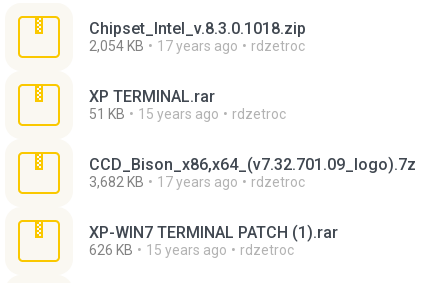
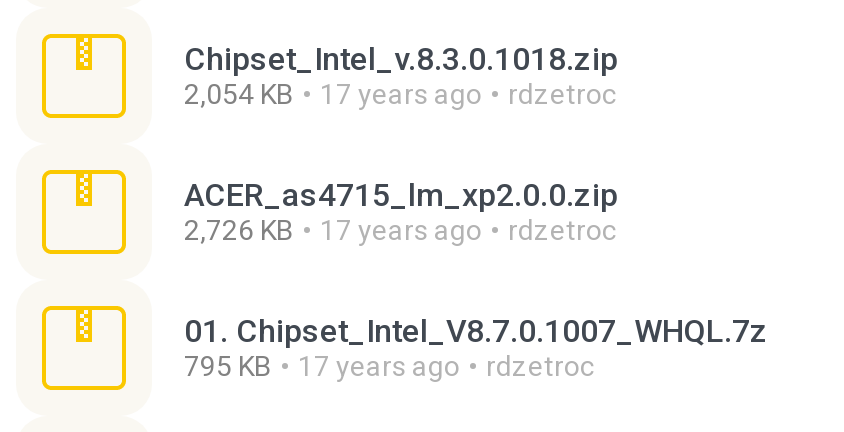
- XP TERMINAL.rar
- 51 KB
- 15 years ago
- rdzetroc
- CCD_Bison_x86,x64_(v7.32.701.09_logo).7z
- 3,682 KB
+ ACER_as4715_lm_xp2.0.0.zip
+ 2,726 KB

- XP-WIN7 TERMINAL PATCH (1).rar
- 626 KB
- 15 years ago
+ 01. Chipset_Intel_V8.7.0.1007_WHQL.7z
+ 795 KB
+ 17 years ago
